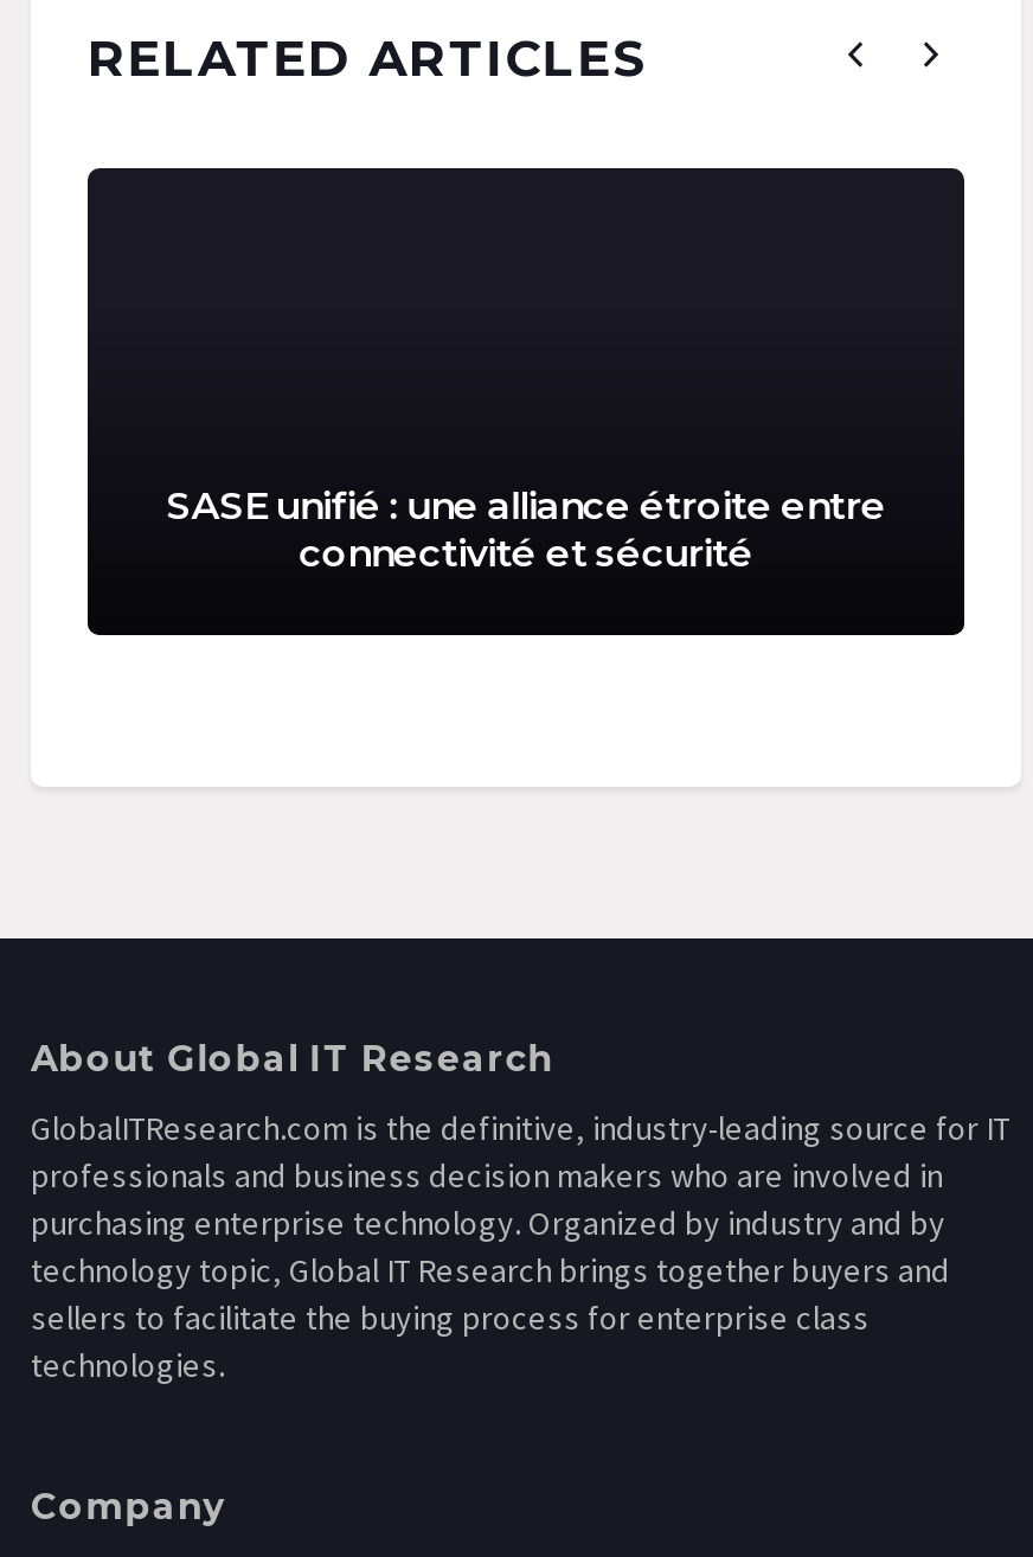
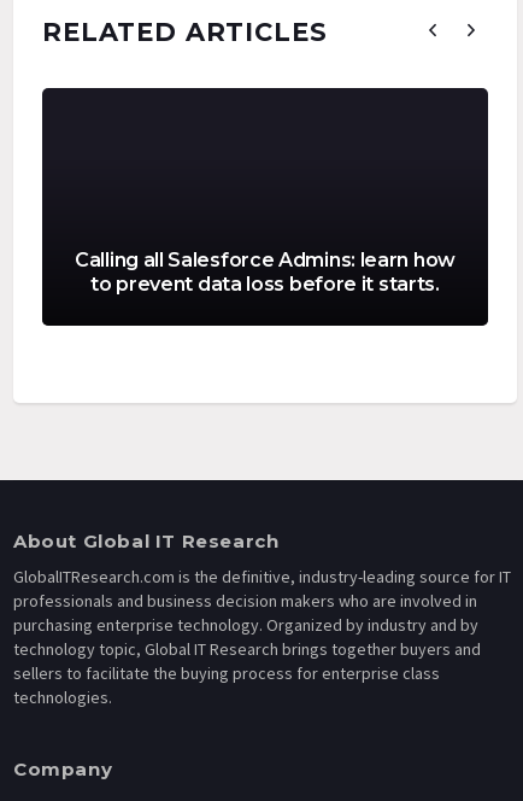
- SASE unifié : une alliance étroite entre
- connectivité et sécurité
+ Calling all Salesforce Admins: learn how
+ to prevent data loss before it starts.
